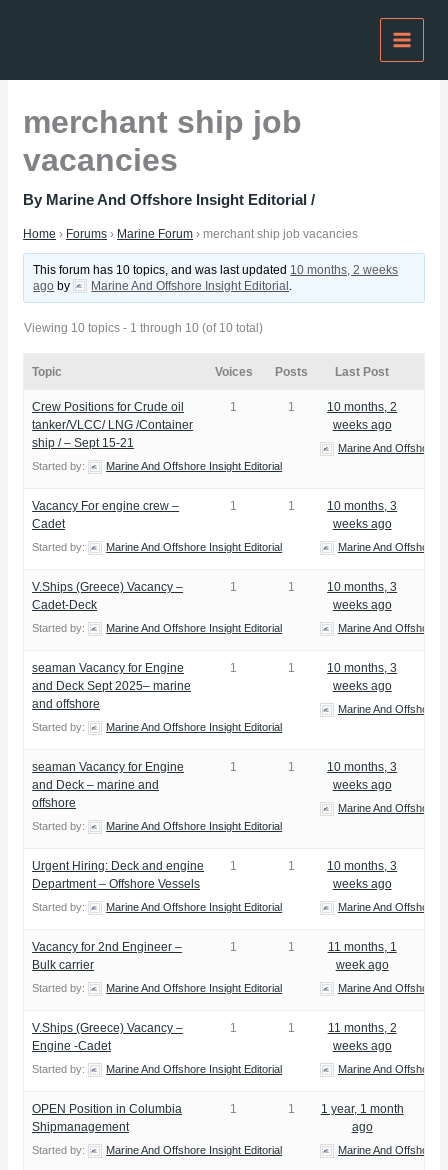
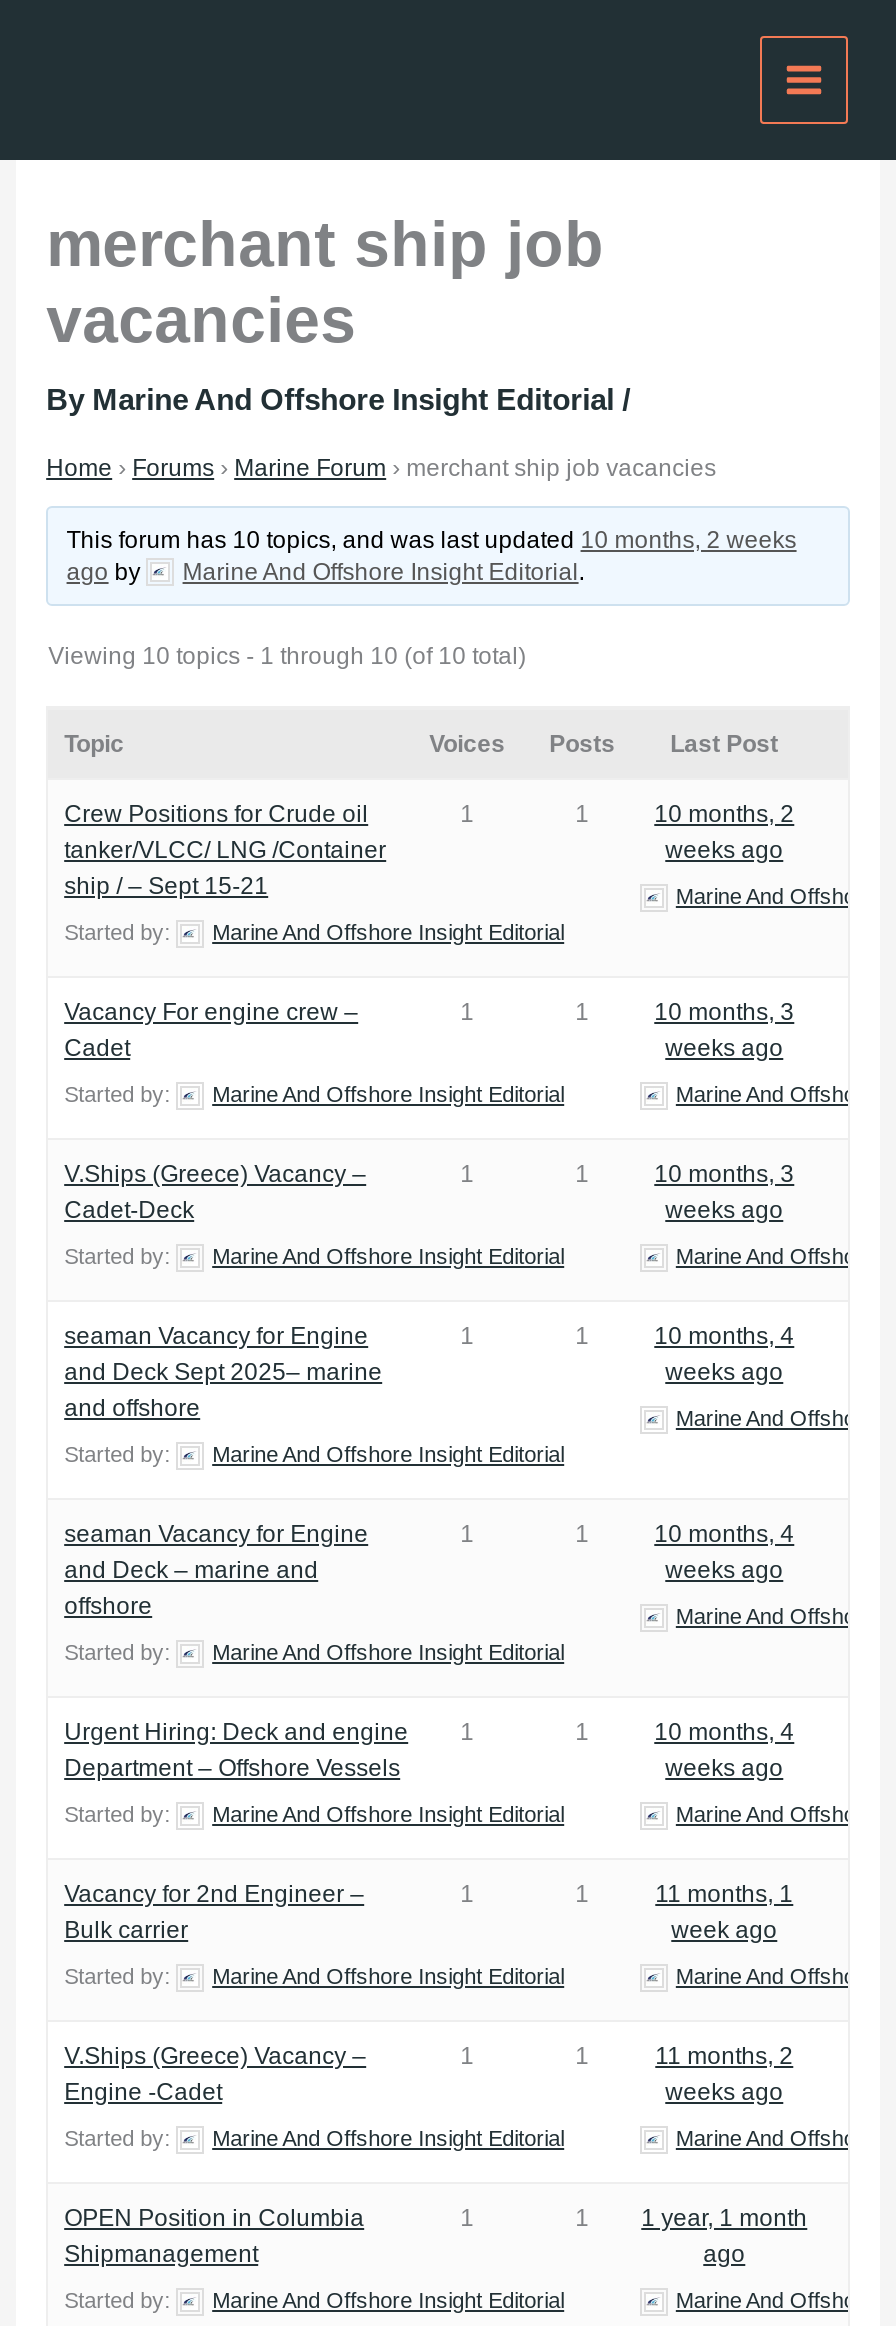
- 10 months, 3
+ 10 months, 4

- 10 months, 3
+ 10 months, 4

- 10 months, 3
+ 10 months, 4
